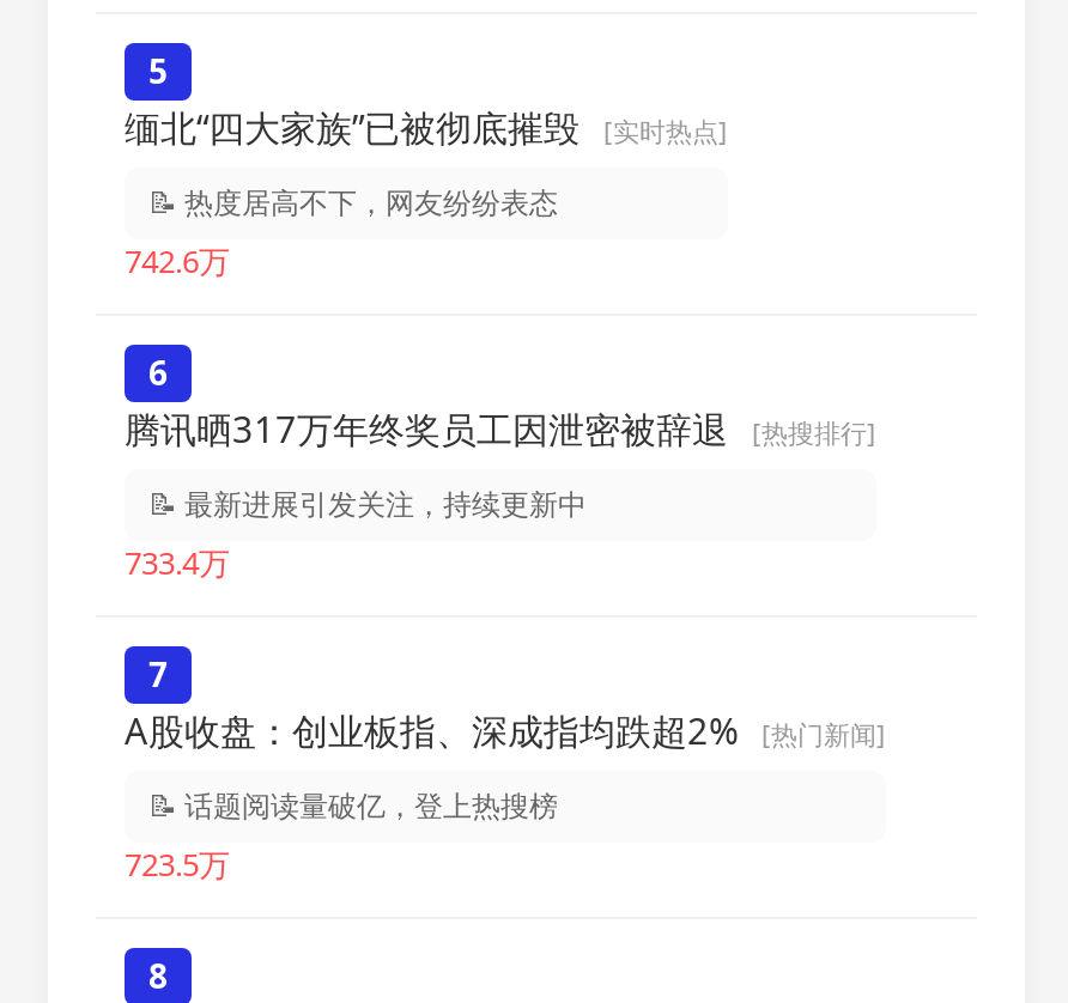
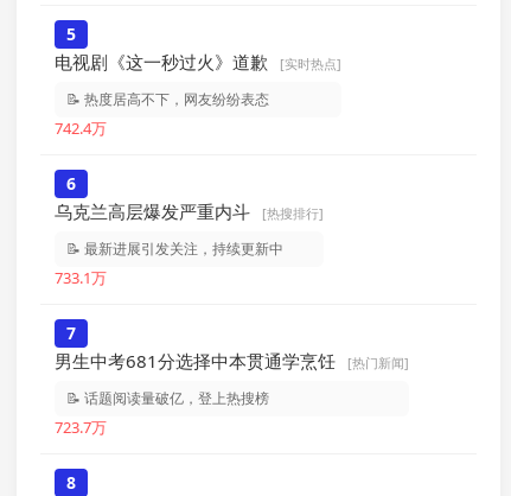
- 缅北“四大家族”已被彻底摧毁 [实时热点]
+ 电视剧《这一秒过火》道歉 [实时热点]

- 742.6万
+ 742.4万

- 腾讯晒317万年终奖员工因泄密被辞退 [热搜排行]
+ 乌克兰高层爆发严重内斗 [热搜排行]

- 733.4万
+ 733.1万

- A股收盘：创业板指、深成指均跌超2% [热门新闻]
+ 男生中考681分选择中本贯通学烹饪 [热门新闻]

- 723.5万
+ 723.7万
